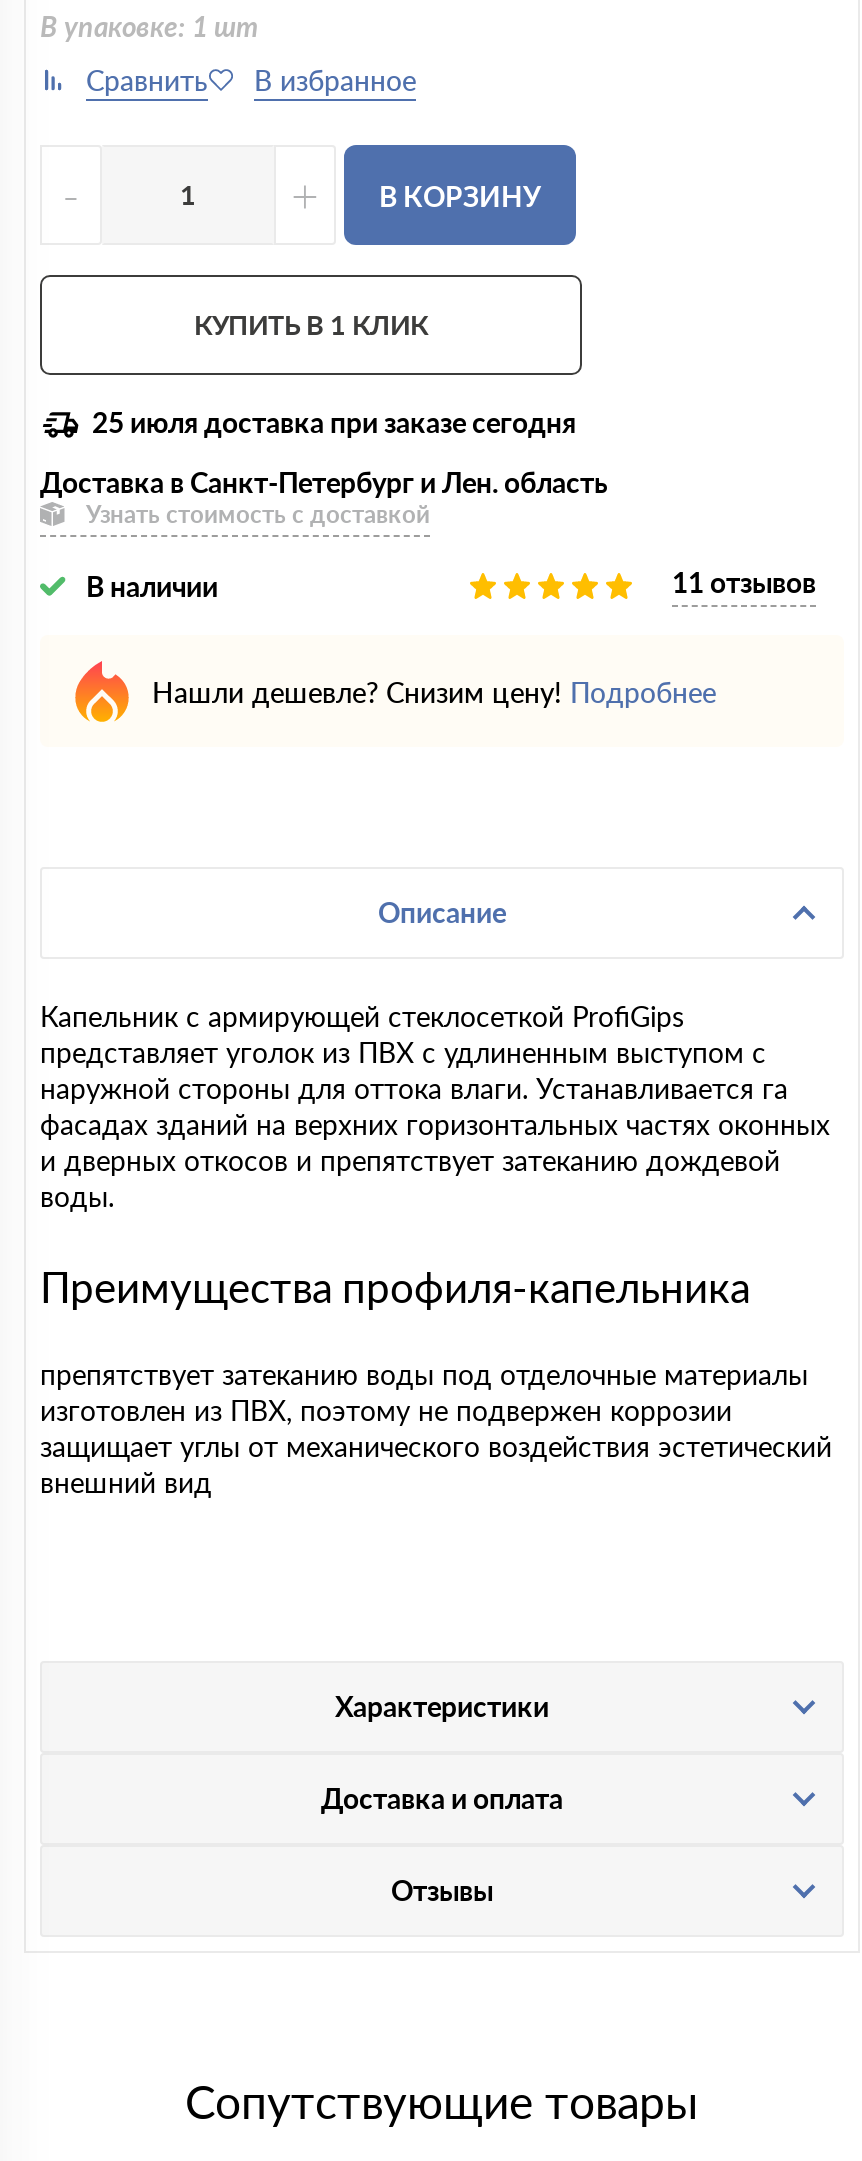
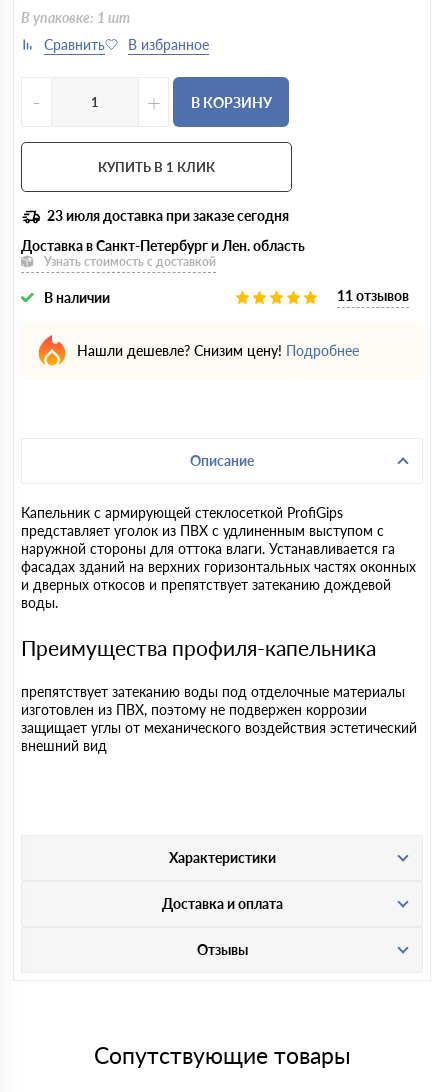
- 25 июля доставка при заказе сегодня
+ 23 июля доставка при заказе сегодня
